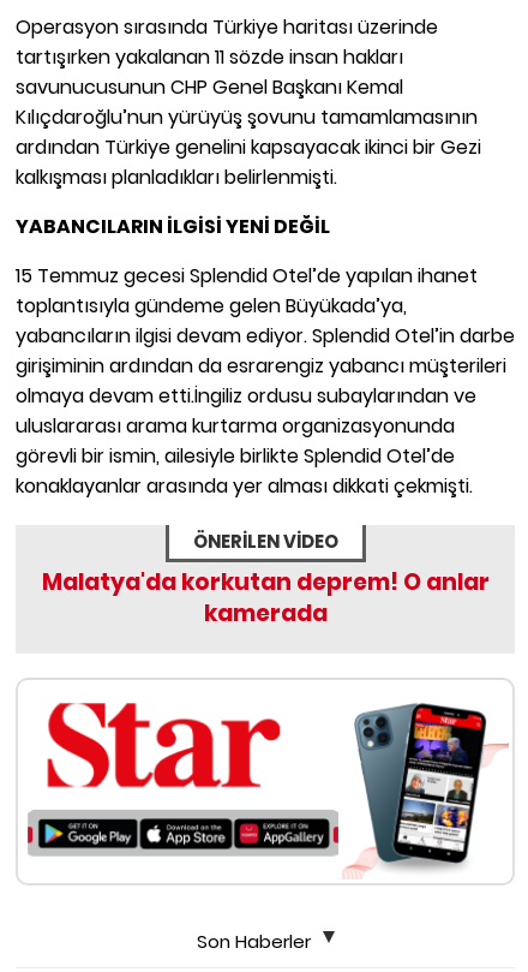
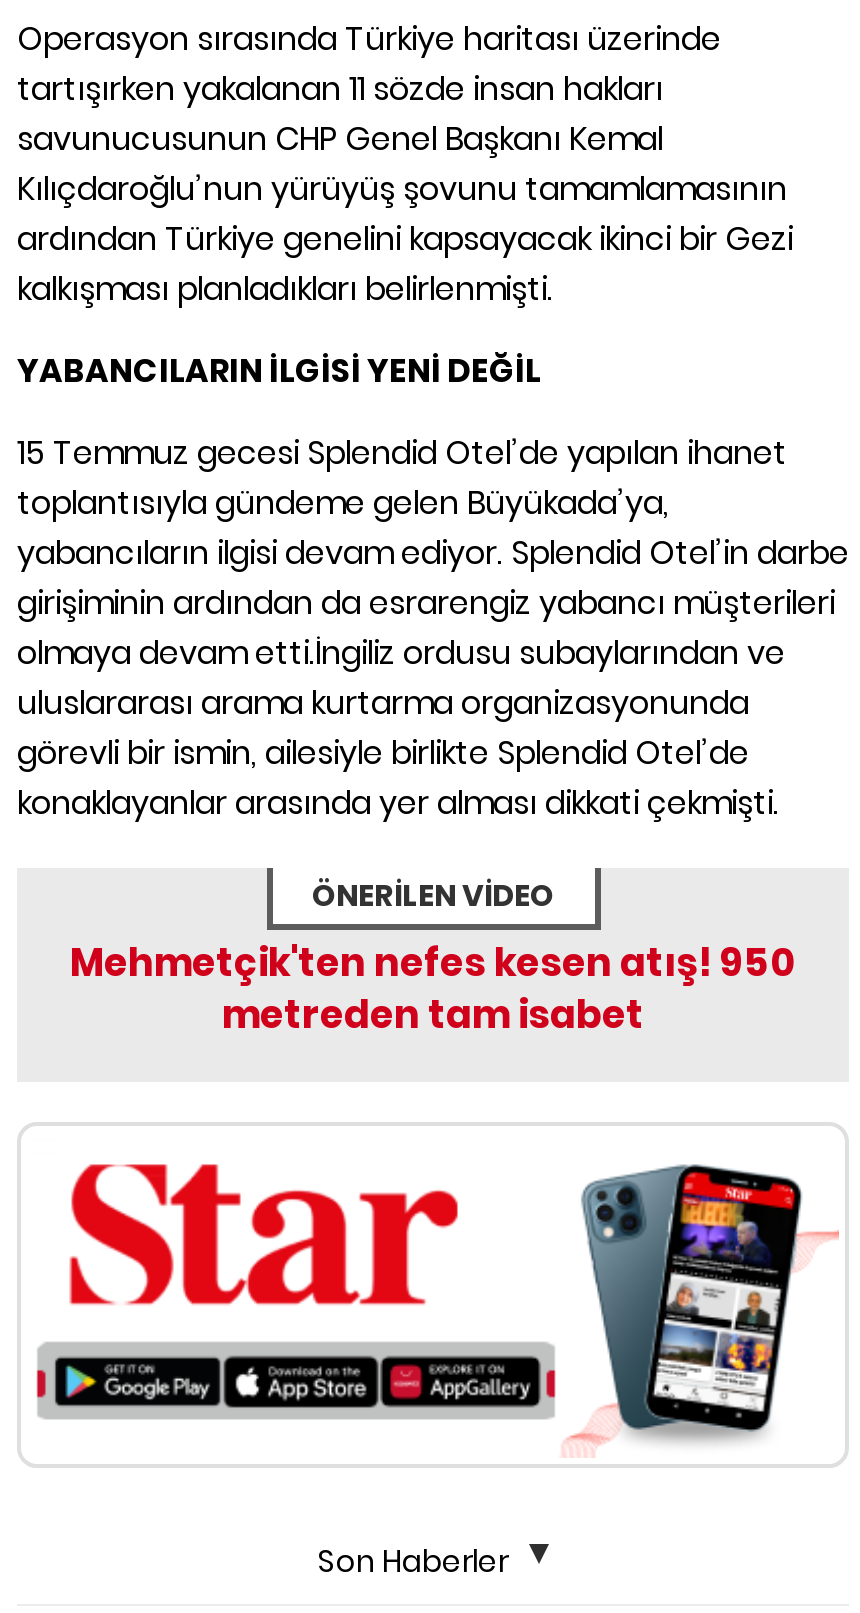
- Malatya'da korkutan deprem! O anlar
- kamerada
+ Mehmetçik'ten nefes kesen atış! 950
+ metreden tam isabet
